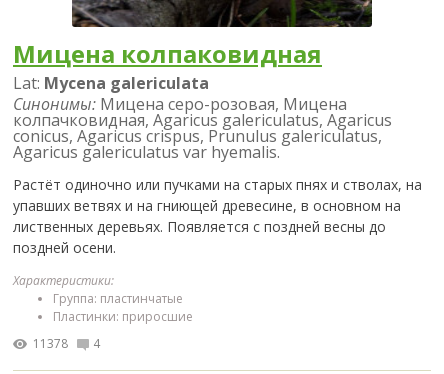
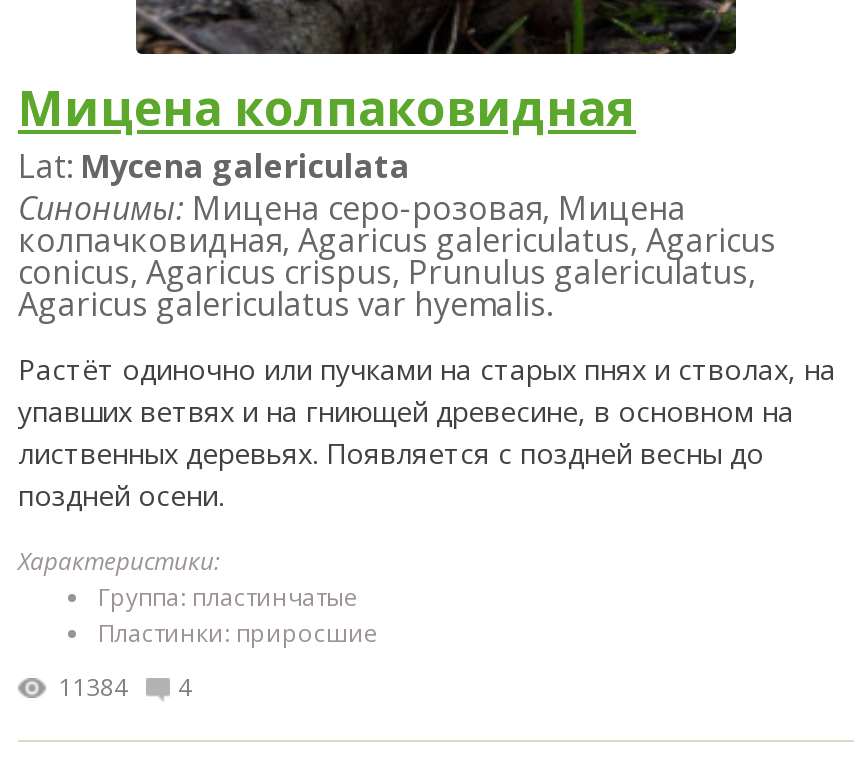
- 11378 4
+ 11384 4
